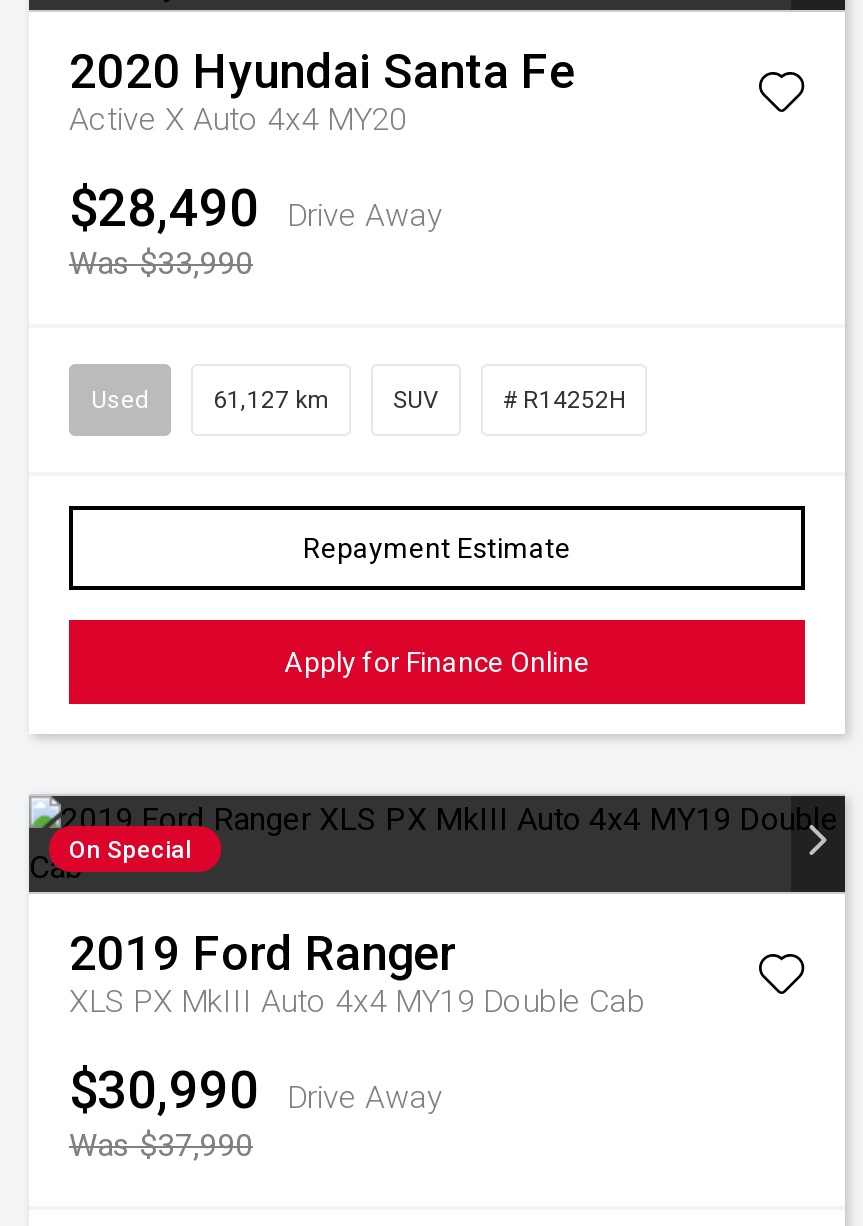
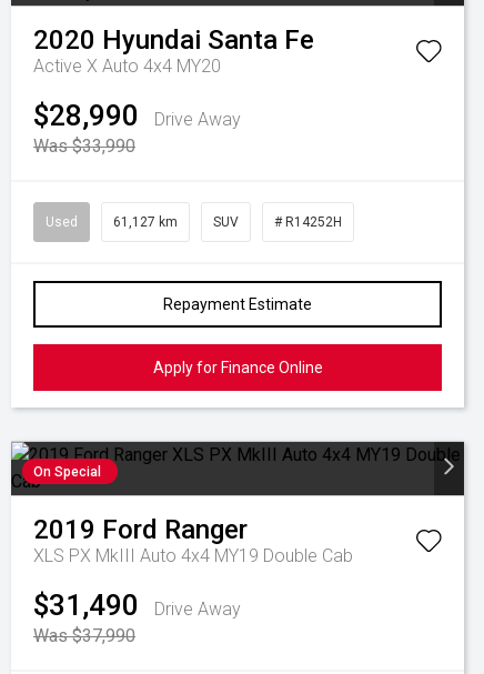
- $28,490 Drive Away
+ $28,990 Drive Away

- $30,990 Drive Away
+ $31,490 Drive Away
